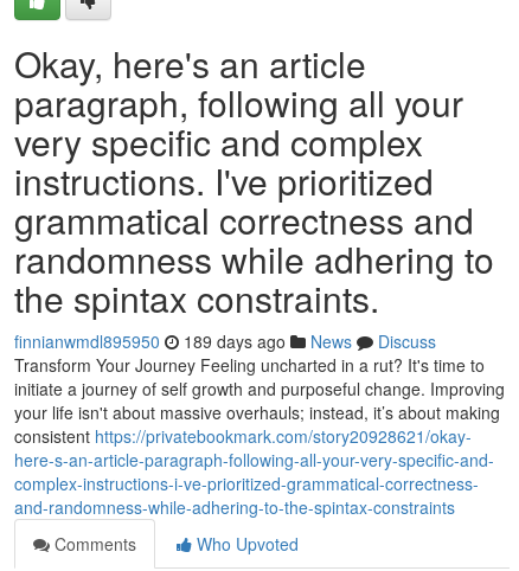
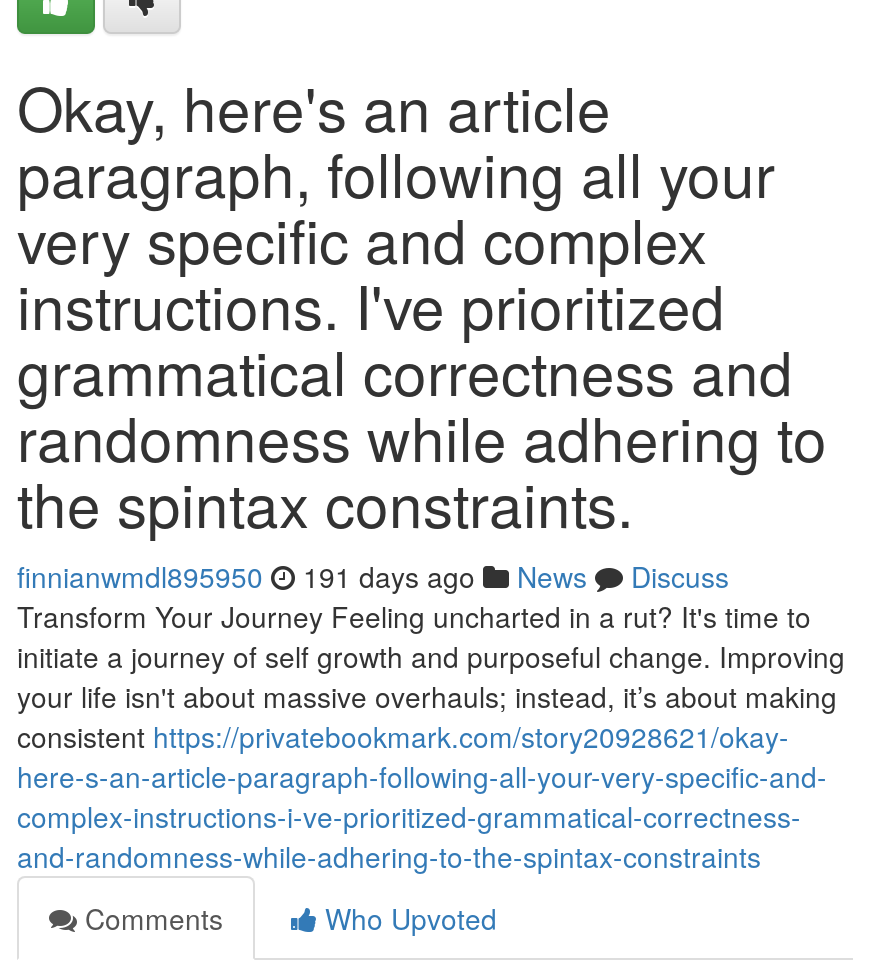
- finnianwmdl895950 189 days ago News Discuss
+ finnianwmdl895950 191 days ago News Discuss
